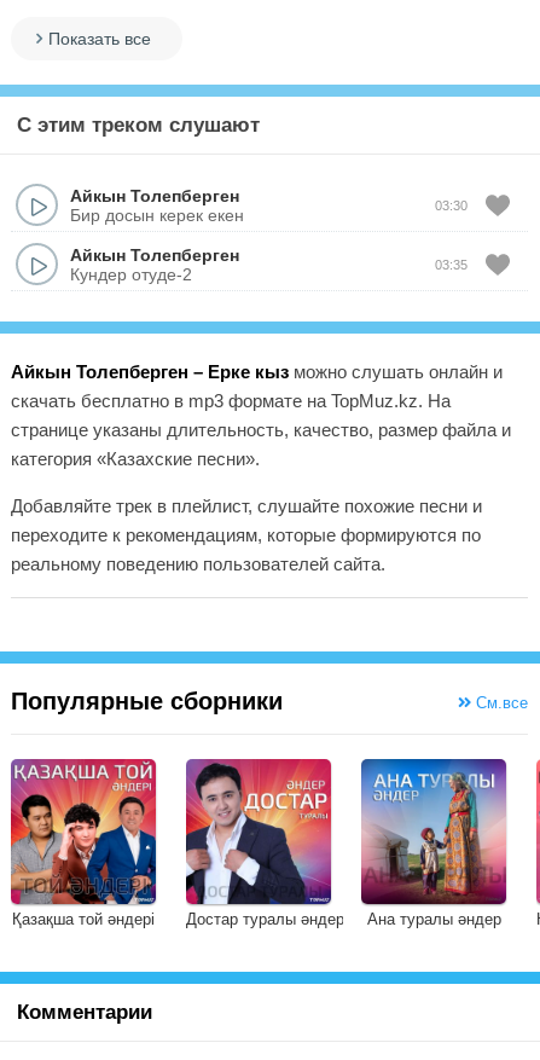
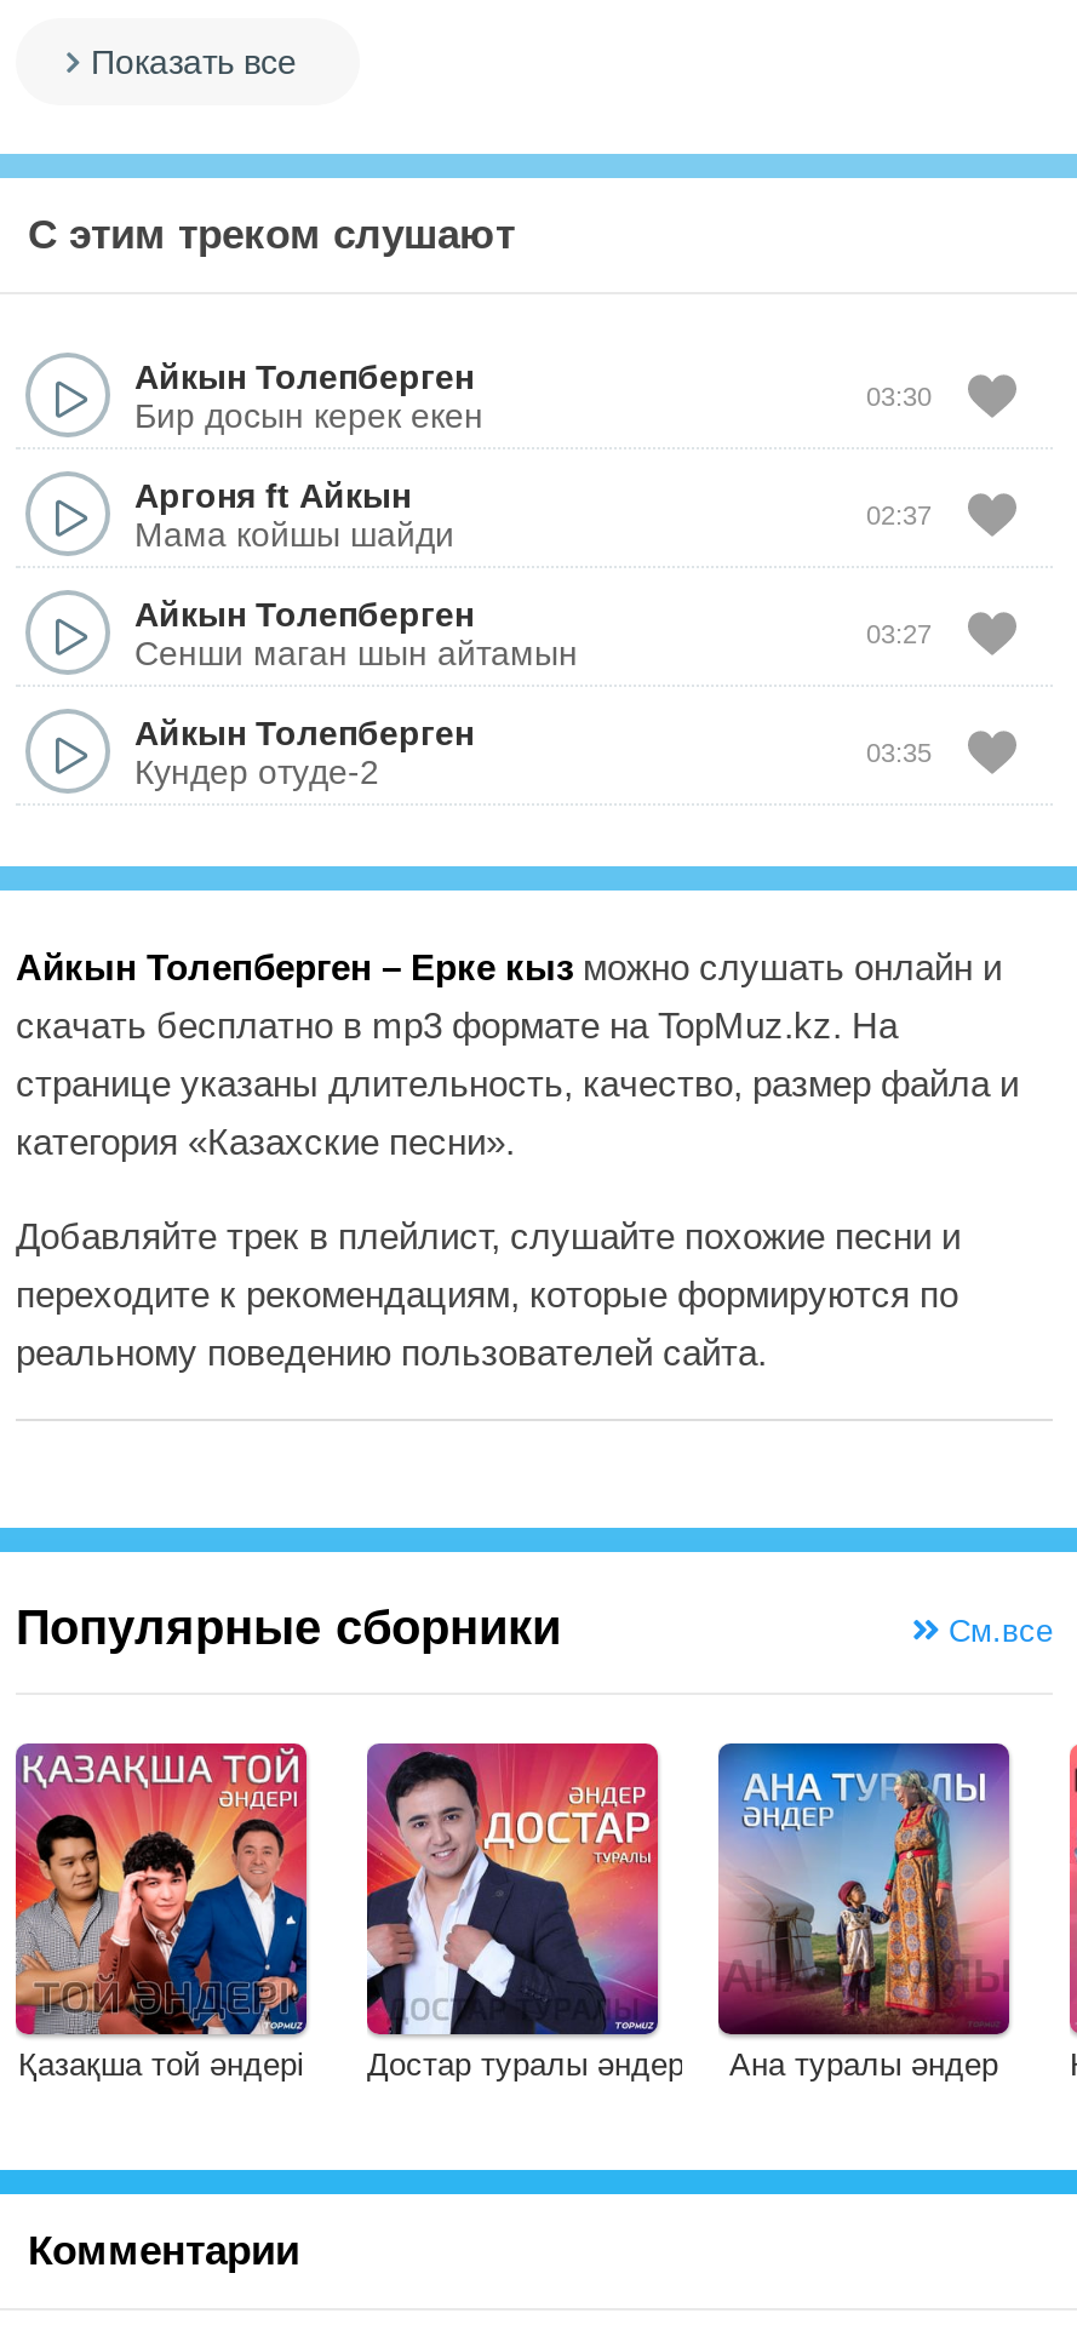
+ Аргоня ft Айкын
+ Мама койшы шайди
+ 02:37
+ Айкын Толепберген
+ Сенши маган шын айтамын
+ 03:27
